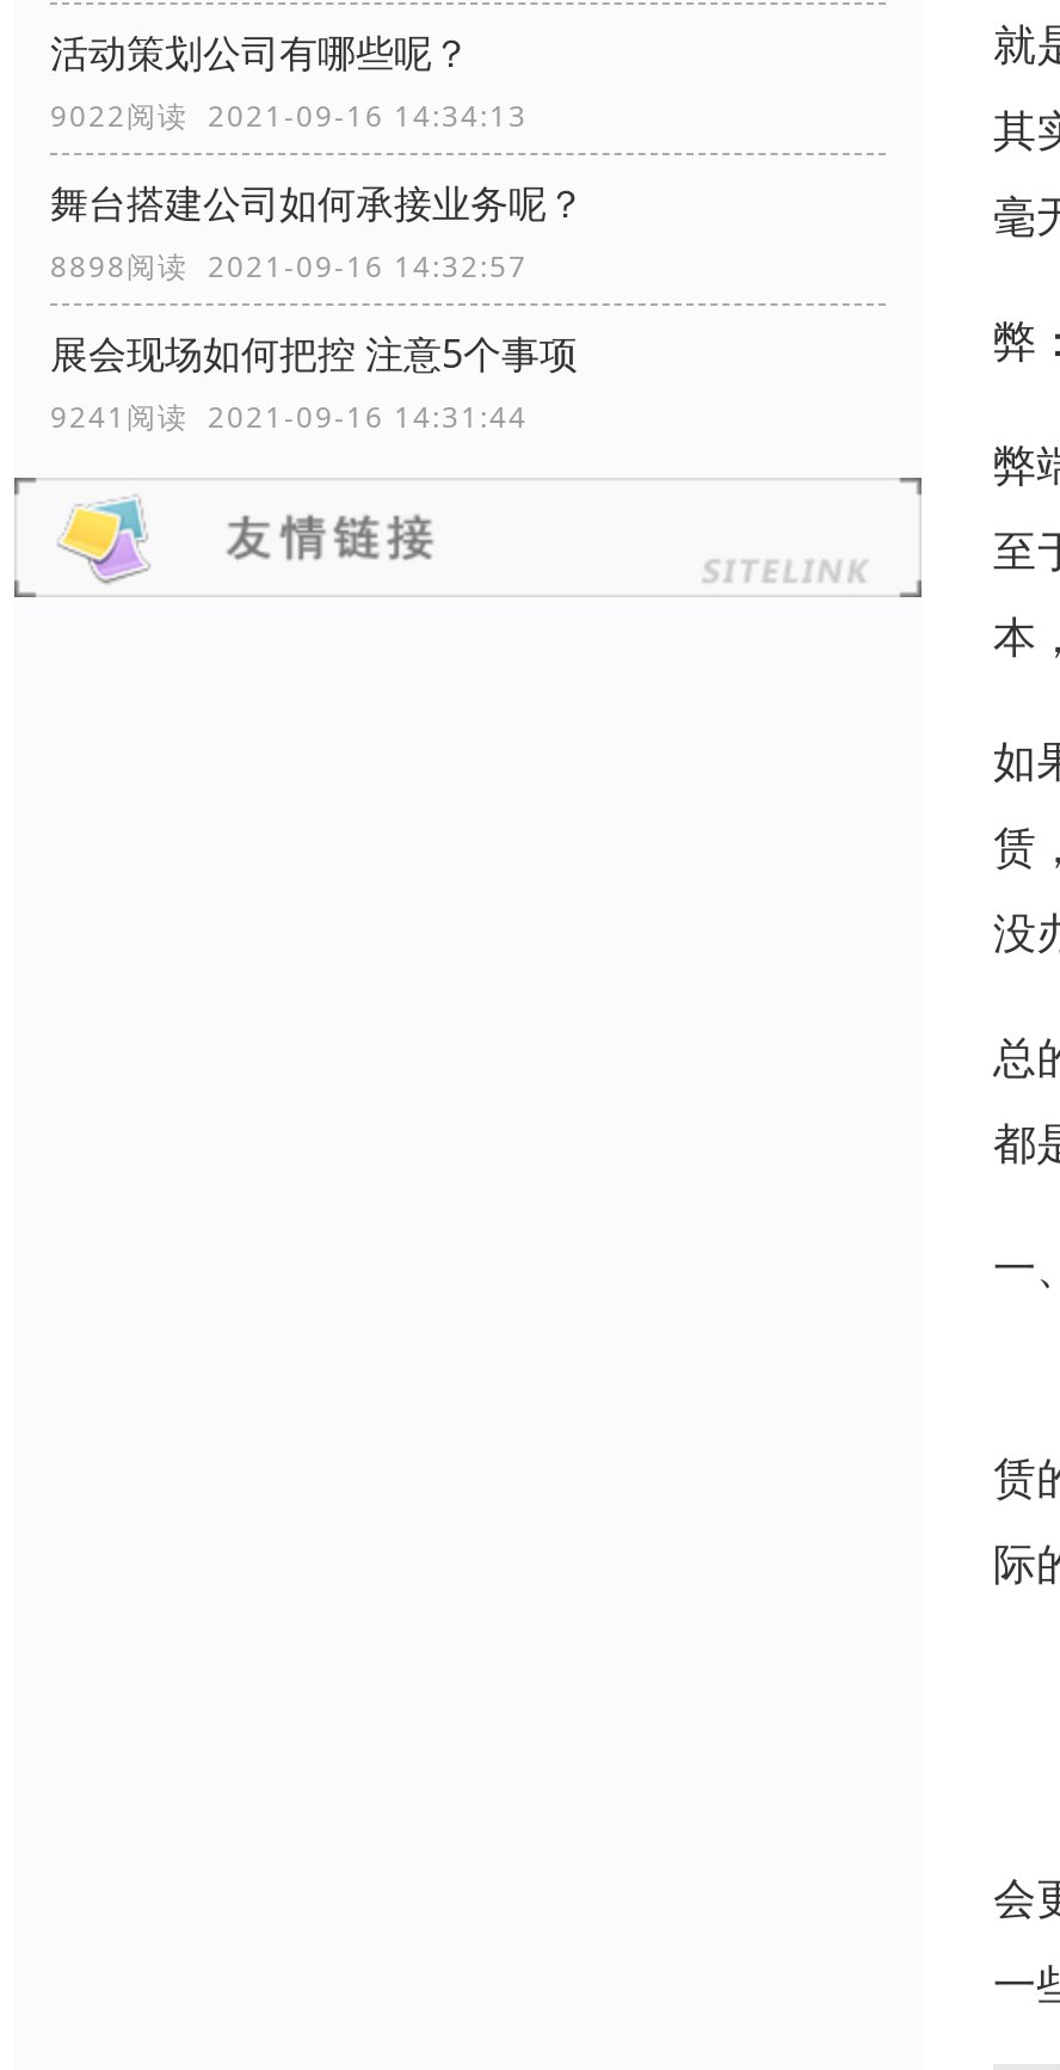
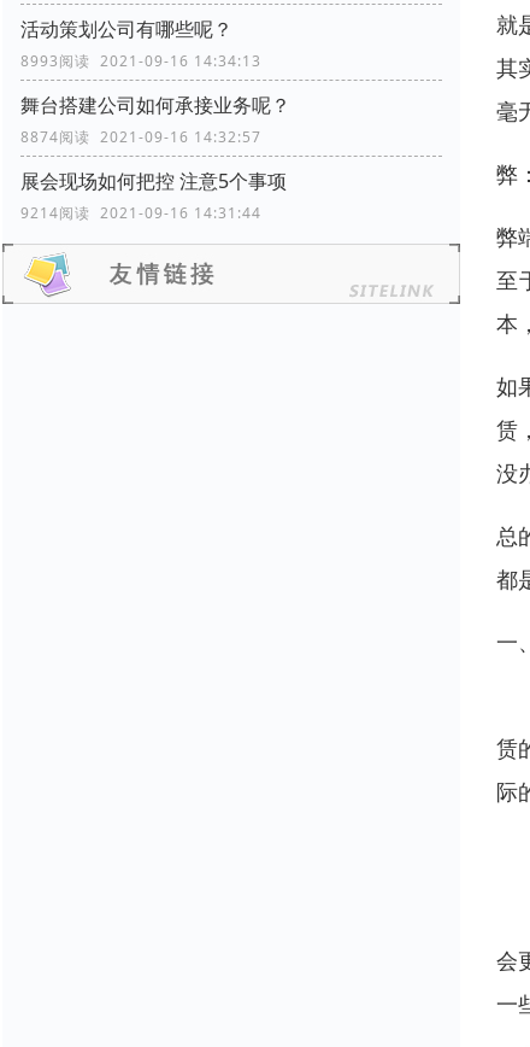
- 9022阅读 2021-09-16 14:34:13
+ 8993阅读 2021-09-16 14:34:13

- 8898阅读 2021-09-16 14:32:57
+ 8874阅读 2021-09-16 14:32:57

- 9241阅读 2021-09-16 14:31:44
+ 9214阅读 2021-09-16 14:31:44
